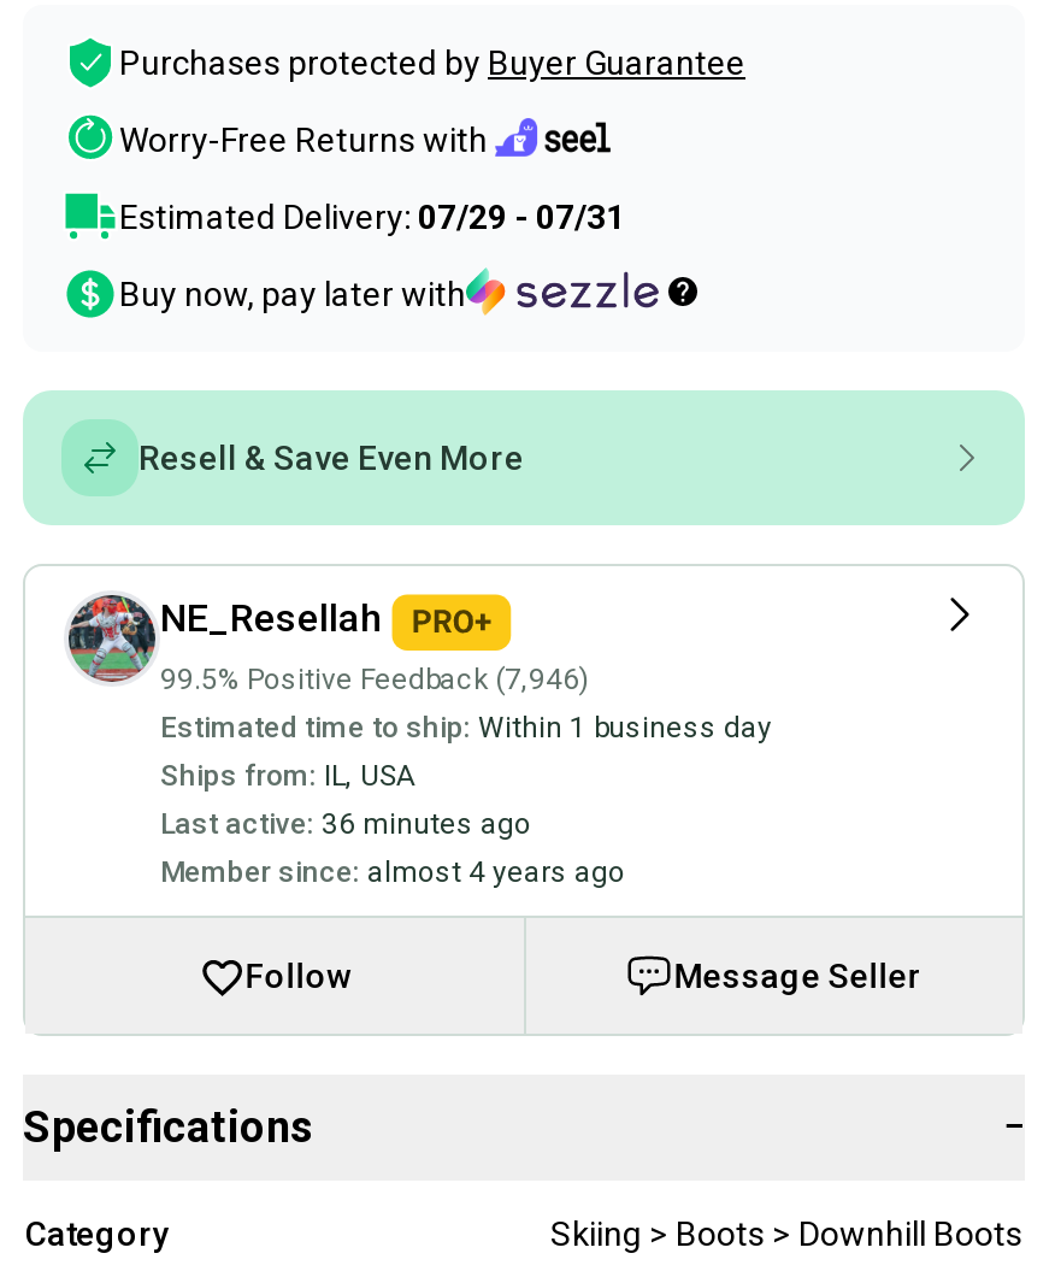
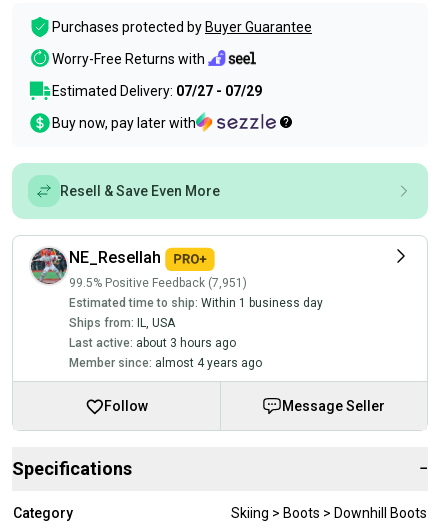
- Estimated Delivery: 07/29 - 07/31
+ Estimated Delivery: 07/27 - 07/29

- 99.5% Positive Feedback (7,946)
+ 99.5% Positive Feedback (7,951)

- Last active: 36 minutes ago
+ Last active: about 3 hours ago
